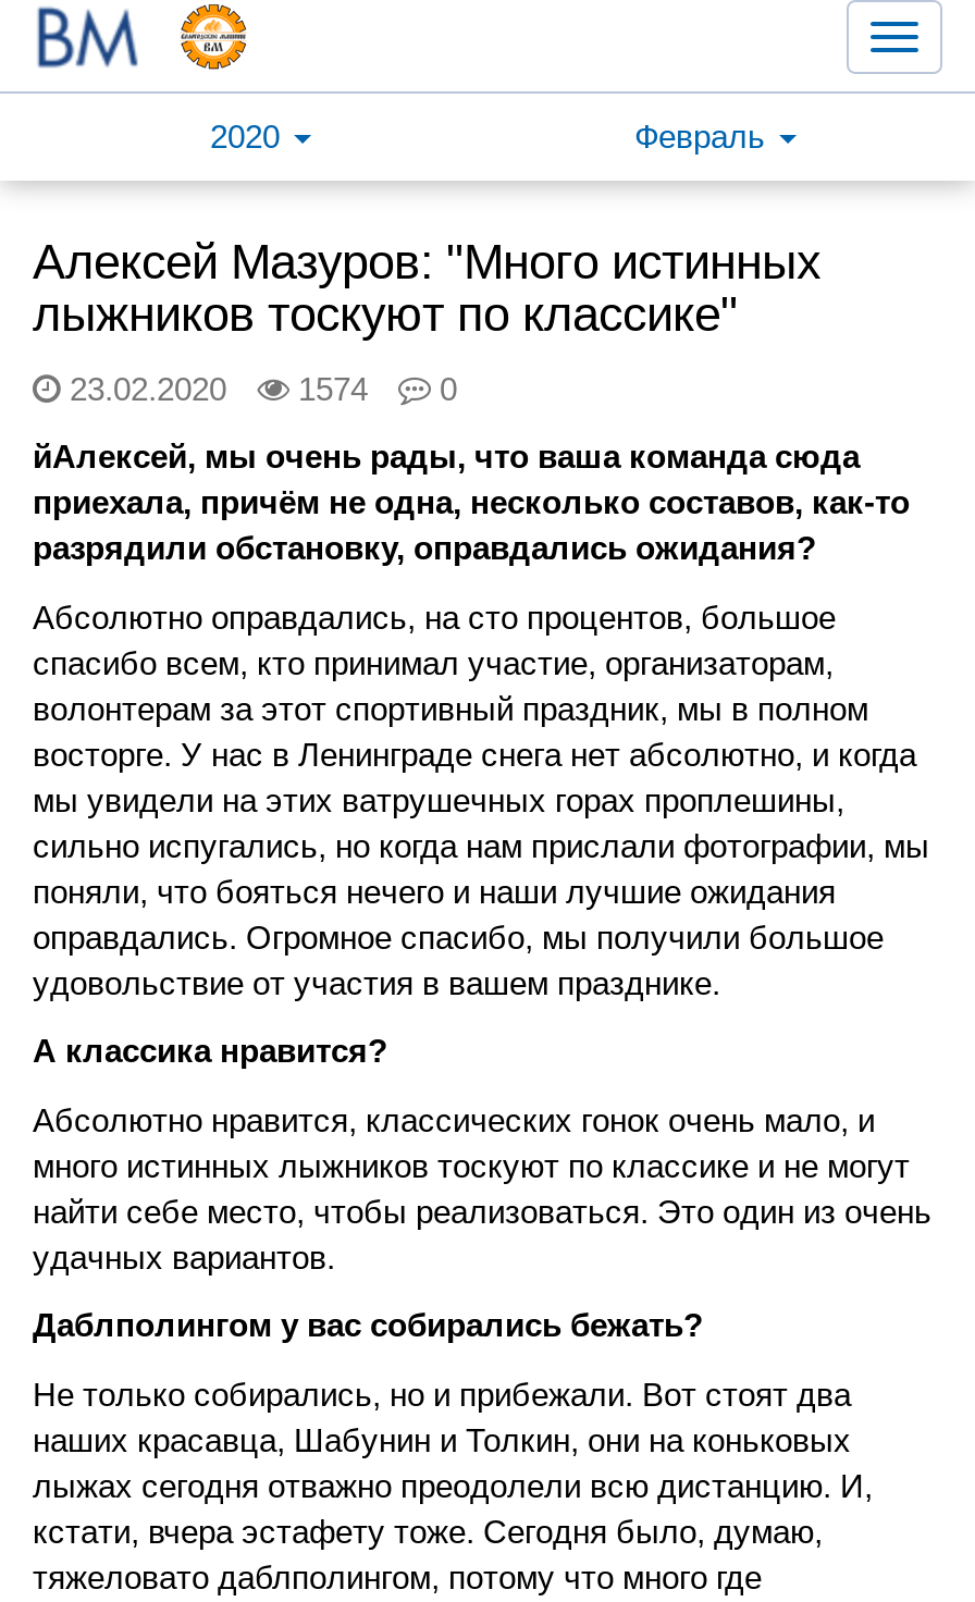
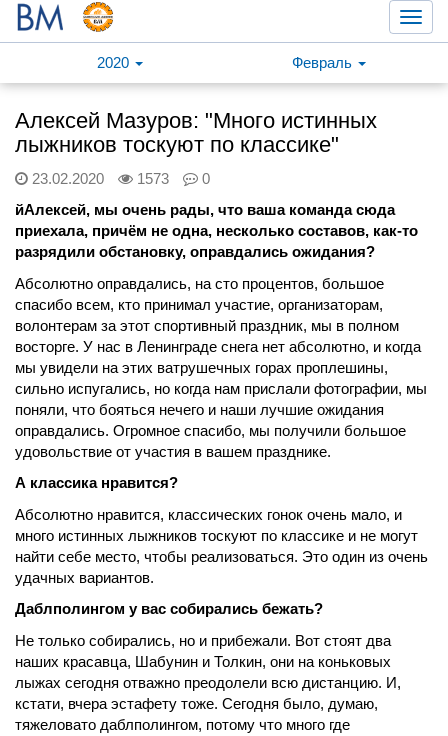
- 23.02.2020 1574 0
+ 23.02.2020 1573 0
